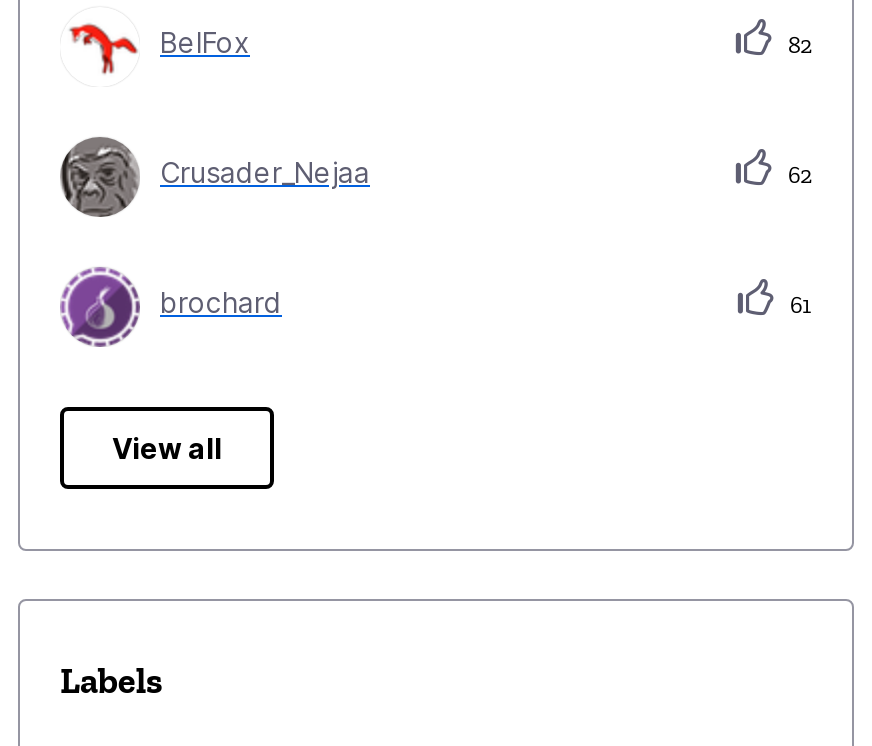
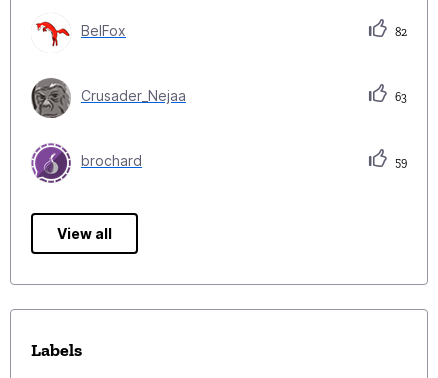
- 62
+ 63

- 61
+ 59
